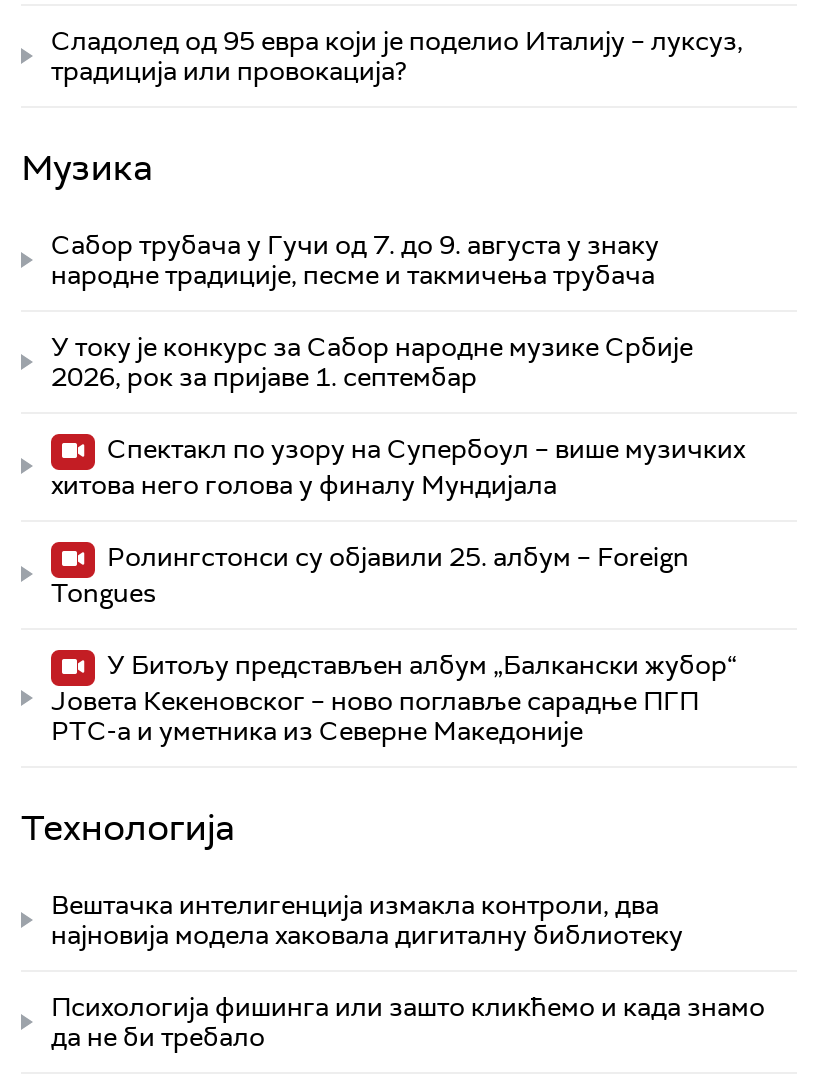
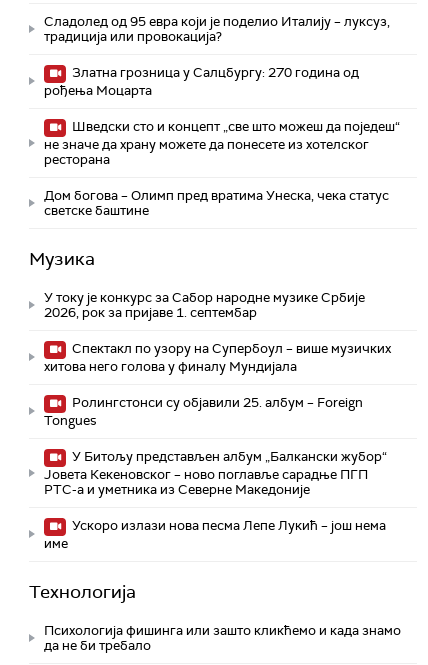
+ Златна грозница у Салцбургу: 270 година од
+ рођења Моцарта
+ Шведски сто и концепт „све што можеш да поједеш“
+ не значе да храну можете да понесете из хотелског
+ ресторана
+ Дом богова – Олимп пред вратима Унеска, чека статус
+ светске баштине

moved down: Музика

- Сабор трубача у Гучи од 7. до 9. августа у знаку
- народне традиције, песме и такмичења трубача

+ Ускоро излази нова песма Лепе Лукић – још нема
+ име

moved down: Технологијa

- Вештачка интелигенција измакла контроли, два
- најновија модела хаковала дигиталну библиотеку
